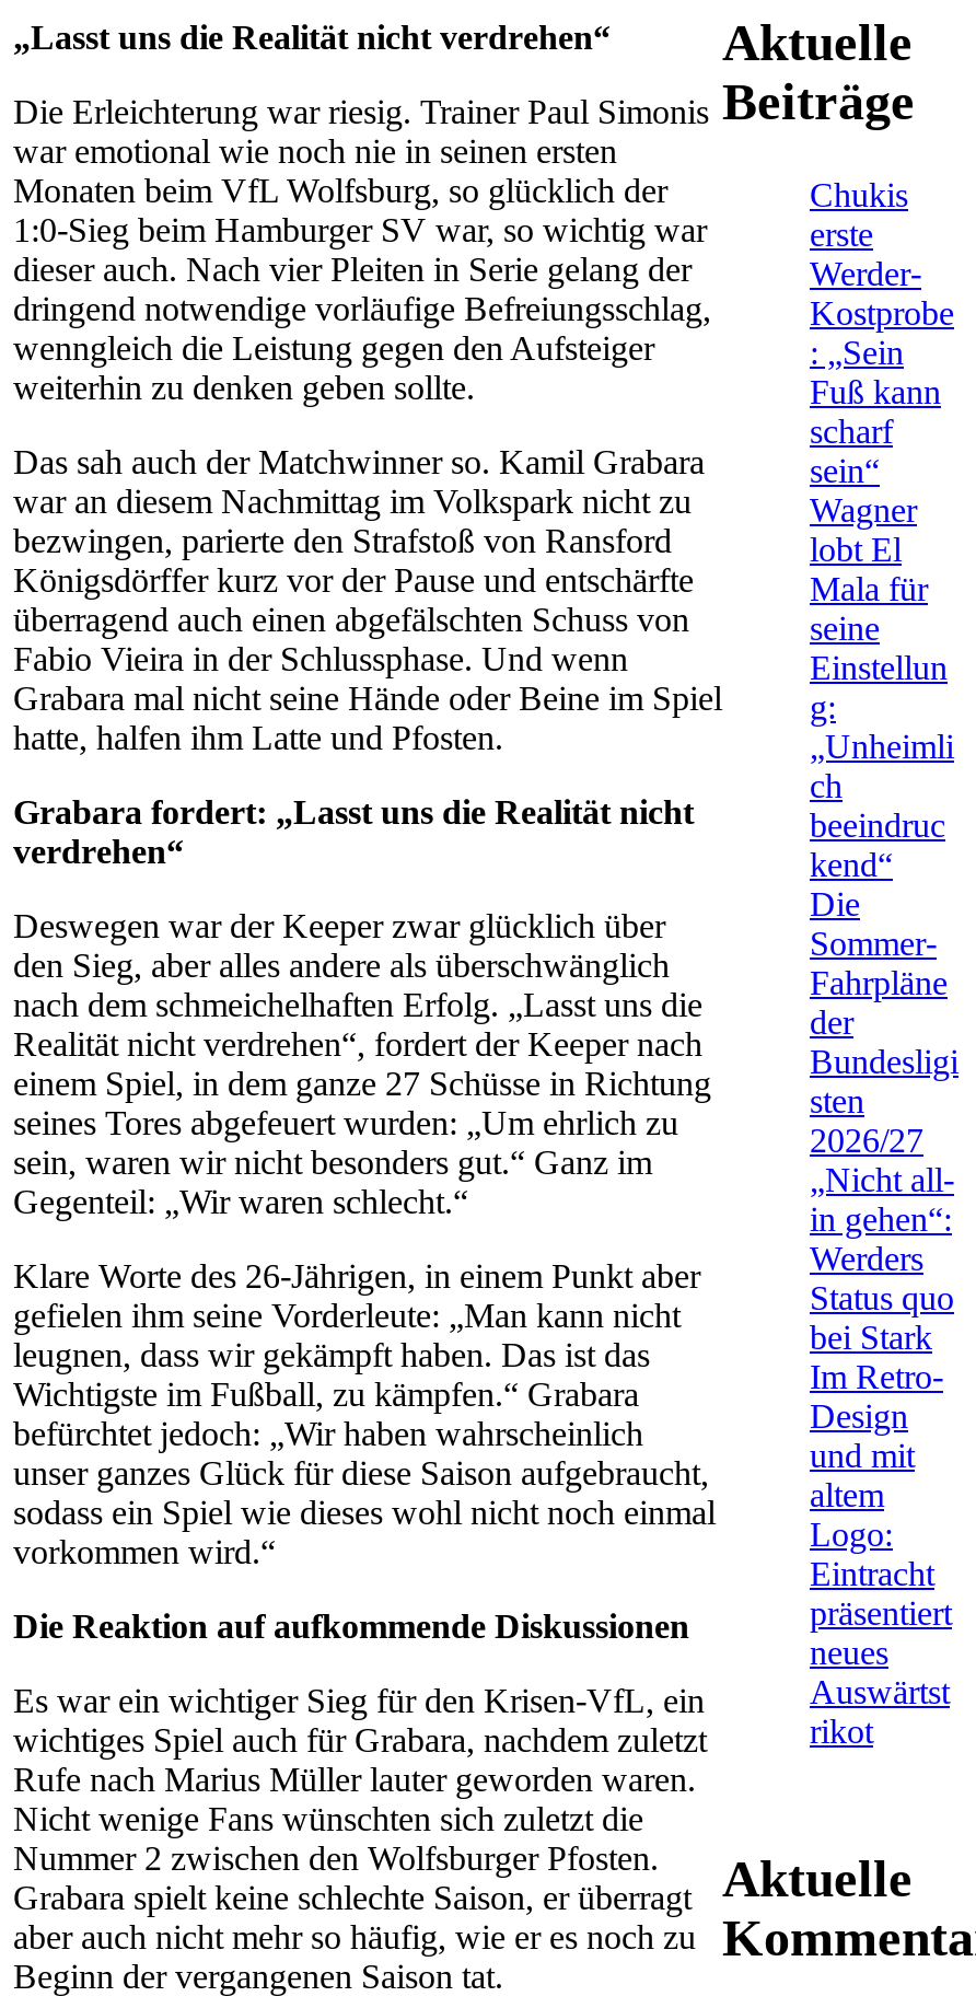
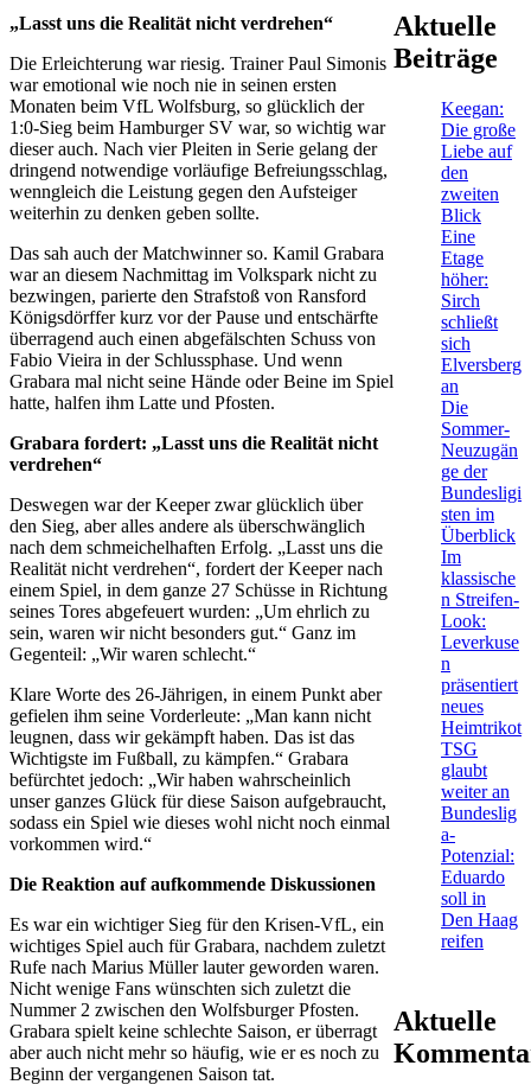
- Chukis
- erste
- Werder-
- Kostprobe
- : „Sein
- Fuß kann
- scharf
- sein“
- Wagner
- lobt El
- Mala für
- seine
- Einstellun
- g:
- „Unheimli
- ch
- beeindruc
- kend“
+ Keegan:
+ Die große
+ Liebe auf
+ den
+ zweiten
+ Blick
+ Eine
+ Etage
+ höher:
+ Sirch
+ schließt
+ sich
+ Elversberg
+ an

moved up: Die | Sommer-

- Fahrpläne
- der
+ Neuzugän
+ ge der

moved up: Bundesligi

- sten
- 2026/27
- „Nicht all-
- in gehen“:
- Werders
- Status quo
- bei Stark
- Im Retro-
- Design
- und mit
- altem
- Logo:
- Eintracht
+ sten im
+ Überblick
+ Im
+ klassische
+ n Streifen-
+ Look:
+ Leverkuse
+ n

moved up: präsentiert | neues

- Auswärtst
- rikot
+ Heimtrikot
+ TSG
+ glaubt
+ weiter an
+ Bundeslig
+ a-
+ Potenzial:
+ Eduardo
+ soll in
+ Den Haag
+ reifen
